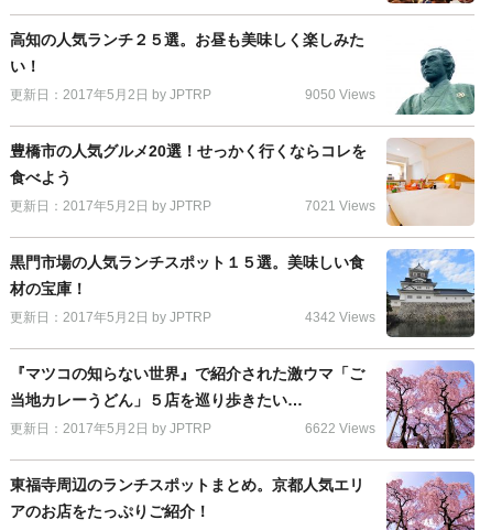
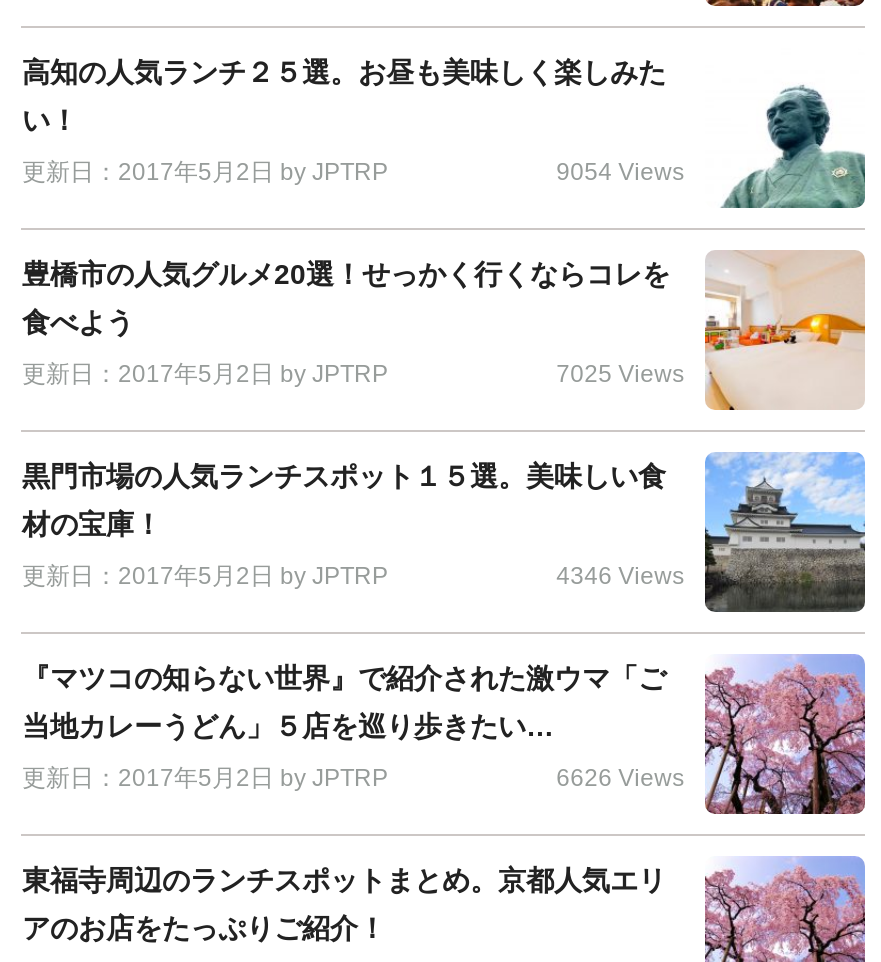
- 9050 Views
+ 9054 Views

- 7021 Views
+ 7025 Views

- 4342 Views
+ 4346 Views

- 6622 Views
+ 6626 Views
